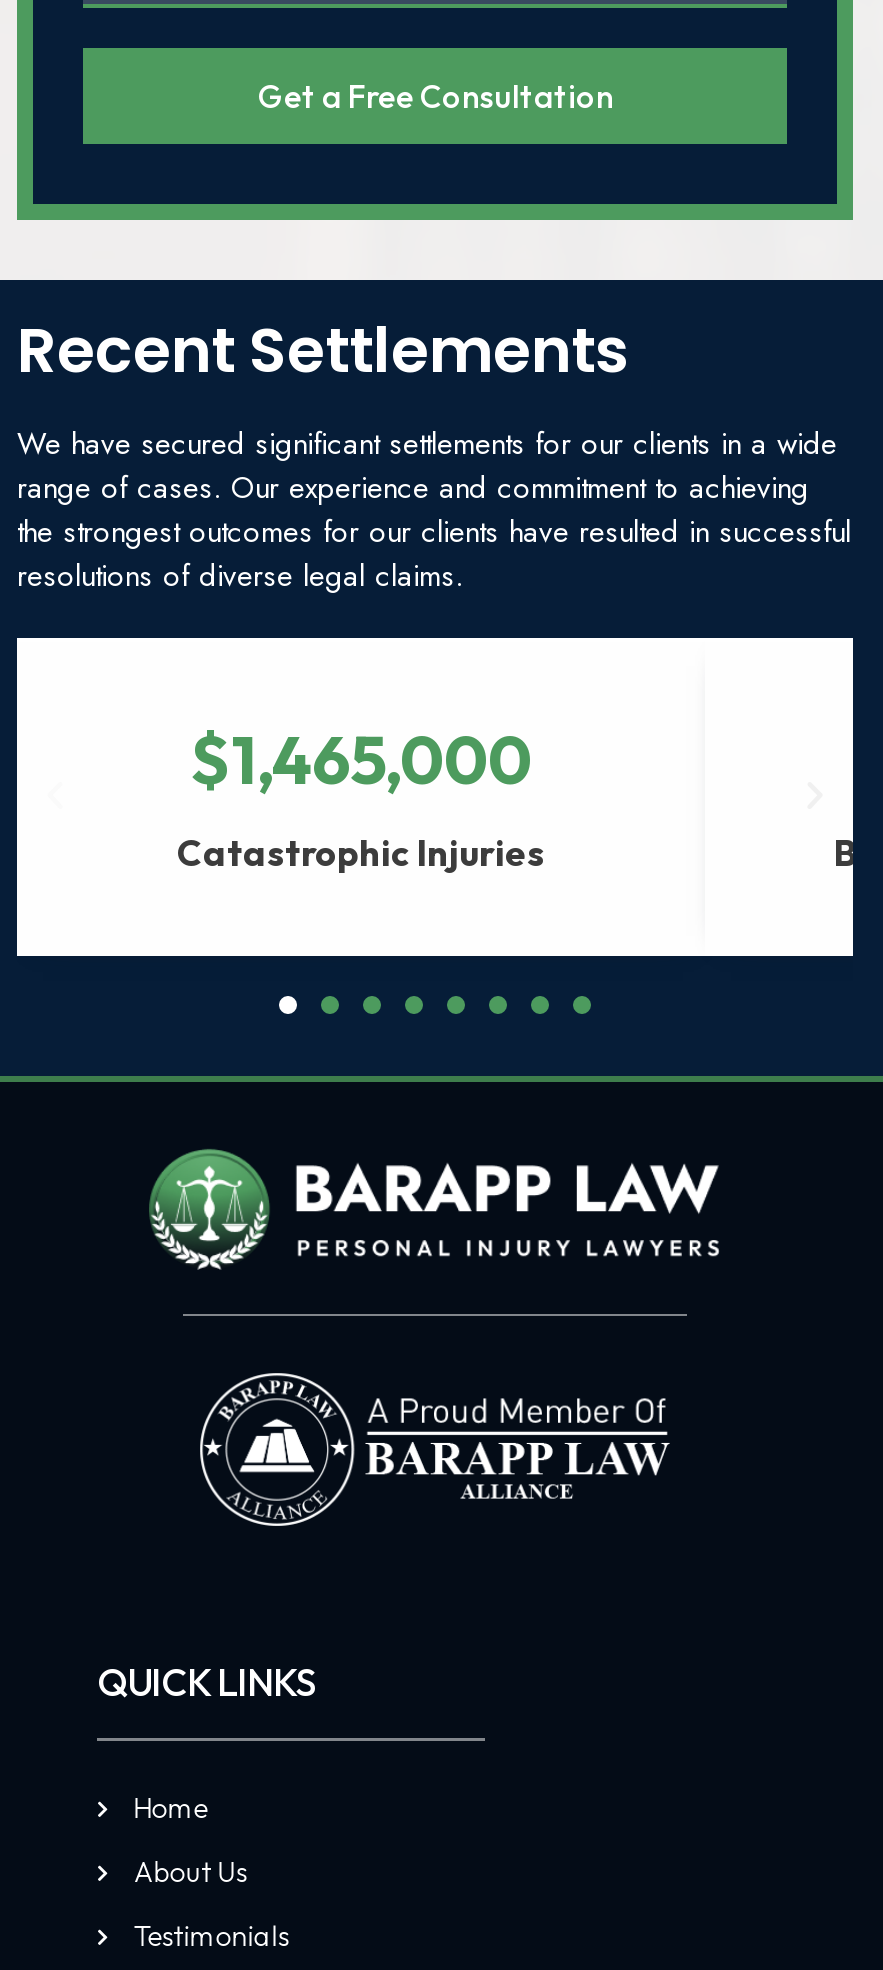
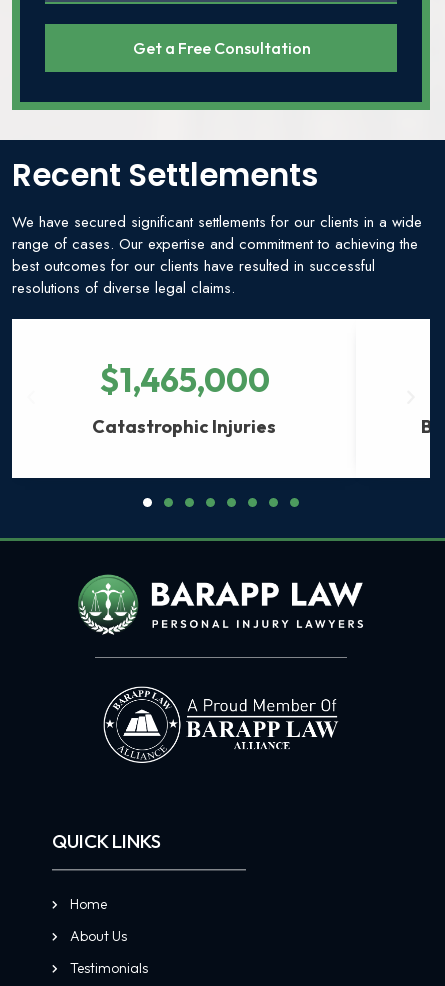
- range of cases. Our experience and commitment to achieving
- the strongest outcomes for our clients have resulted in successful
+ range of cases. Our expertise and commitment to achieving the
+ best outcomes for our clients have resulted in successful
